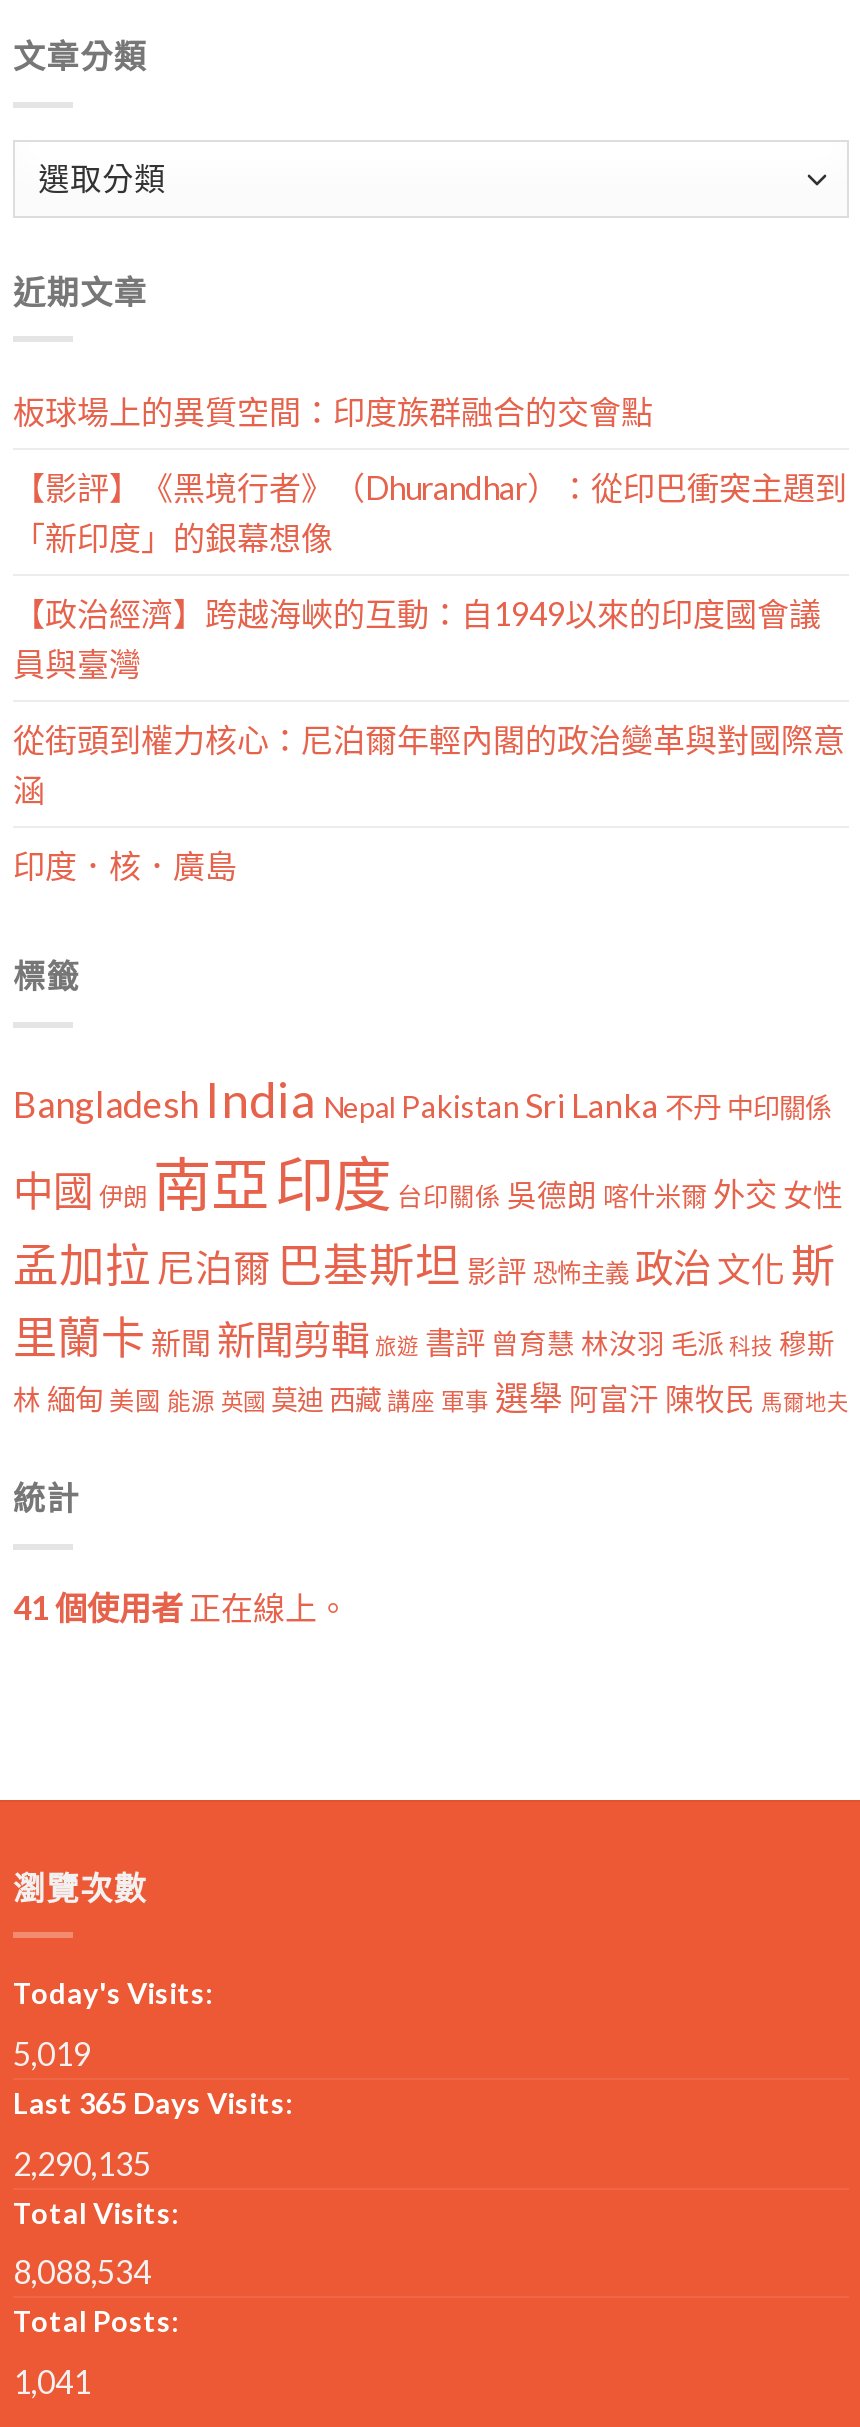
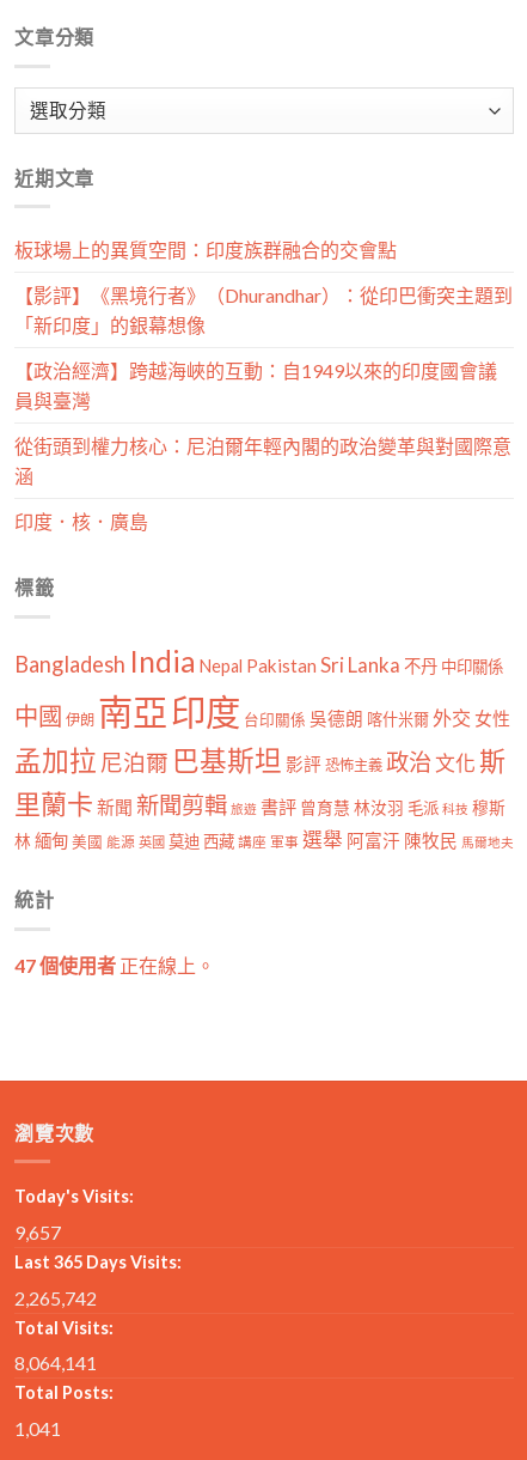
- 41 個使用者正在線上。
+ 47 個使用者正在線上。

- 5,019
+ 9,657

- 2,290,135
+ 2,265,742

- 8,088,534
+ 8,064,141
